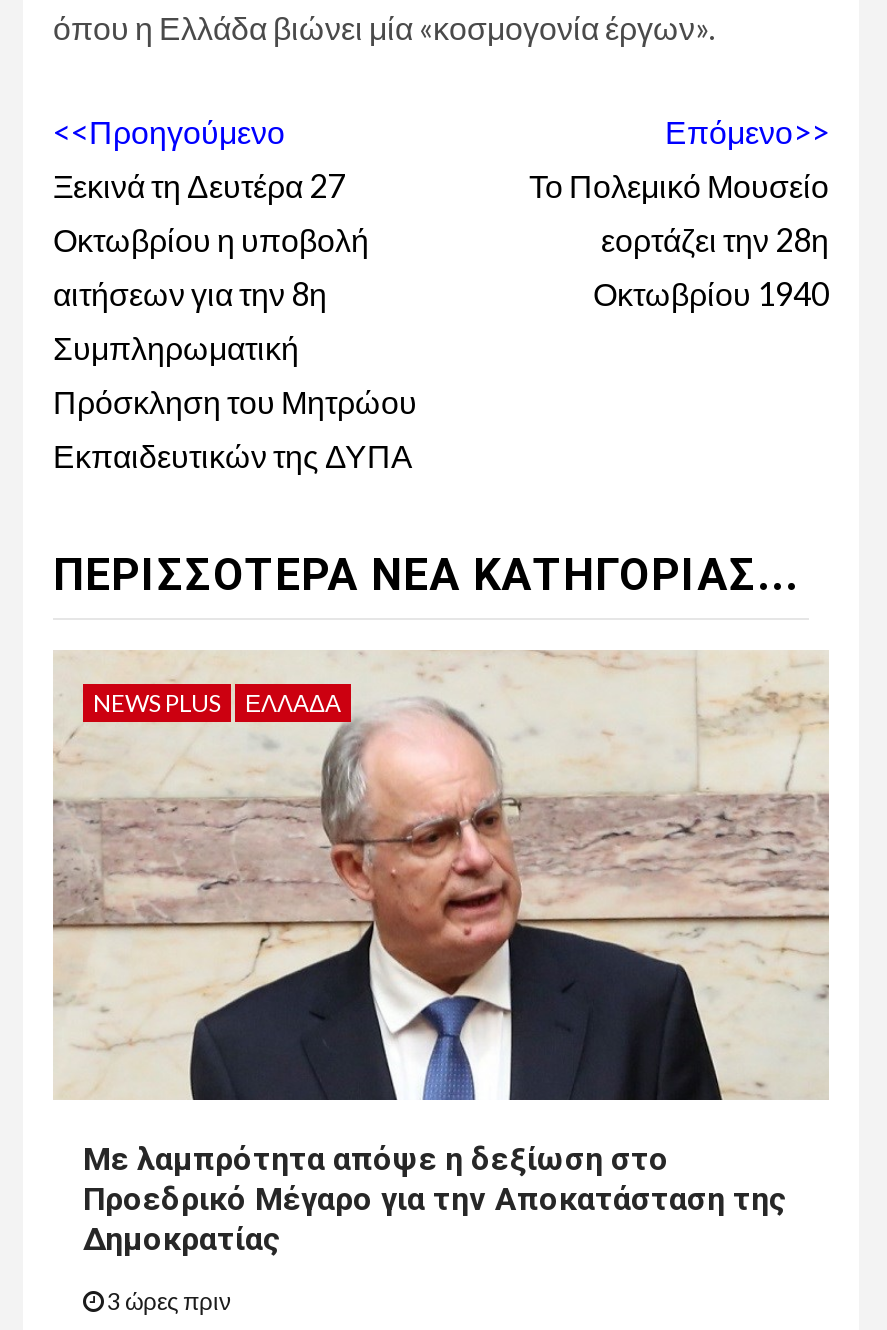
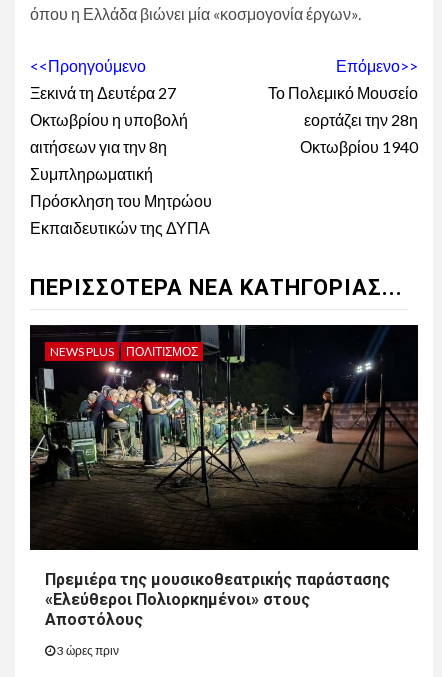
- [image]
- ΕΛΛΆΔΑ
+ [image]
+ ΠΟΛΙΤΙΣΜΌΣ

- Με λαμπρότητα απόψε η δεξίωση στο
- Προεδρικό Μέγαρο για την Αποκατάσταση της
- Δημοκρατίας
+ Πρεμιέρα της μουσικοθεατρικής παράστασης
+ «Ελεύθεροι Πολιορκημένοι» στους
+ Αποστόλους
